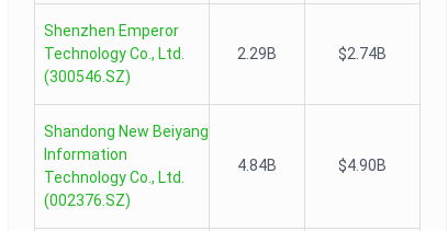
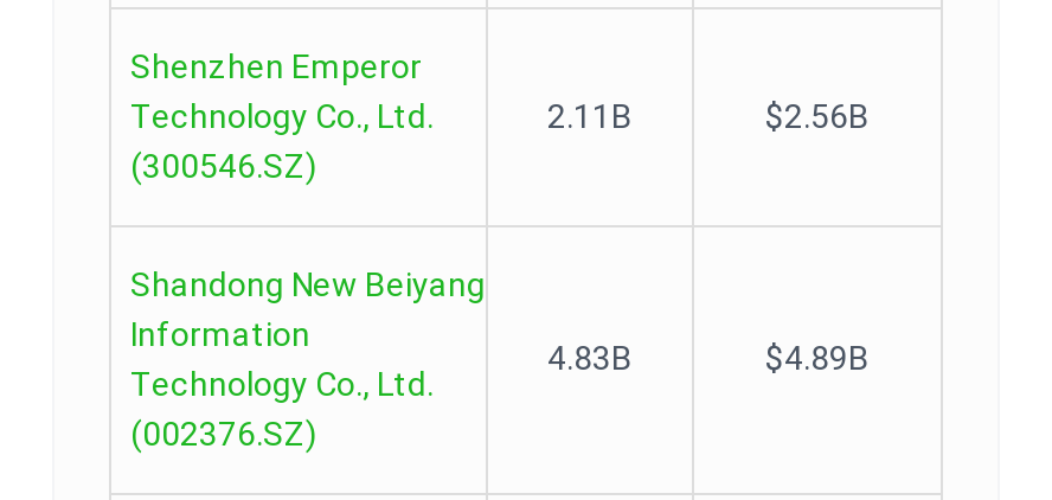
- 2.29B
- $2.74B
+ 2.11B
+ $2.56B

- 4.84B
- $4.90B
+ 4.83B
+ $4.89B
